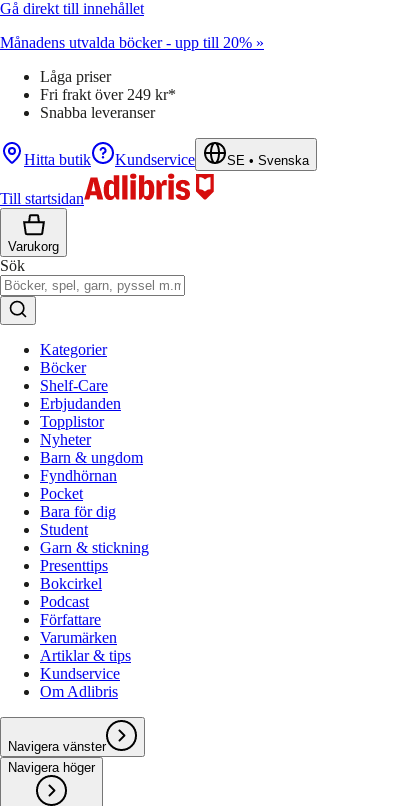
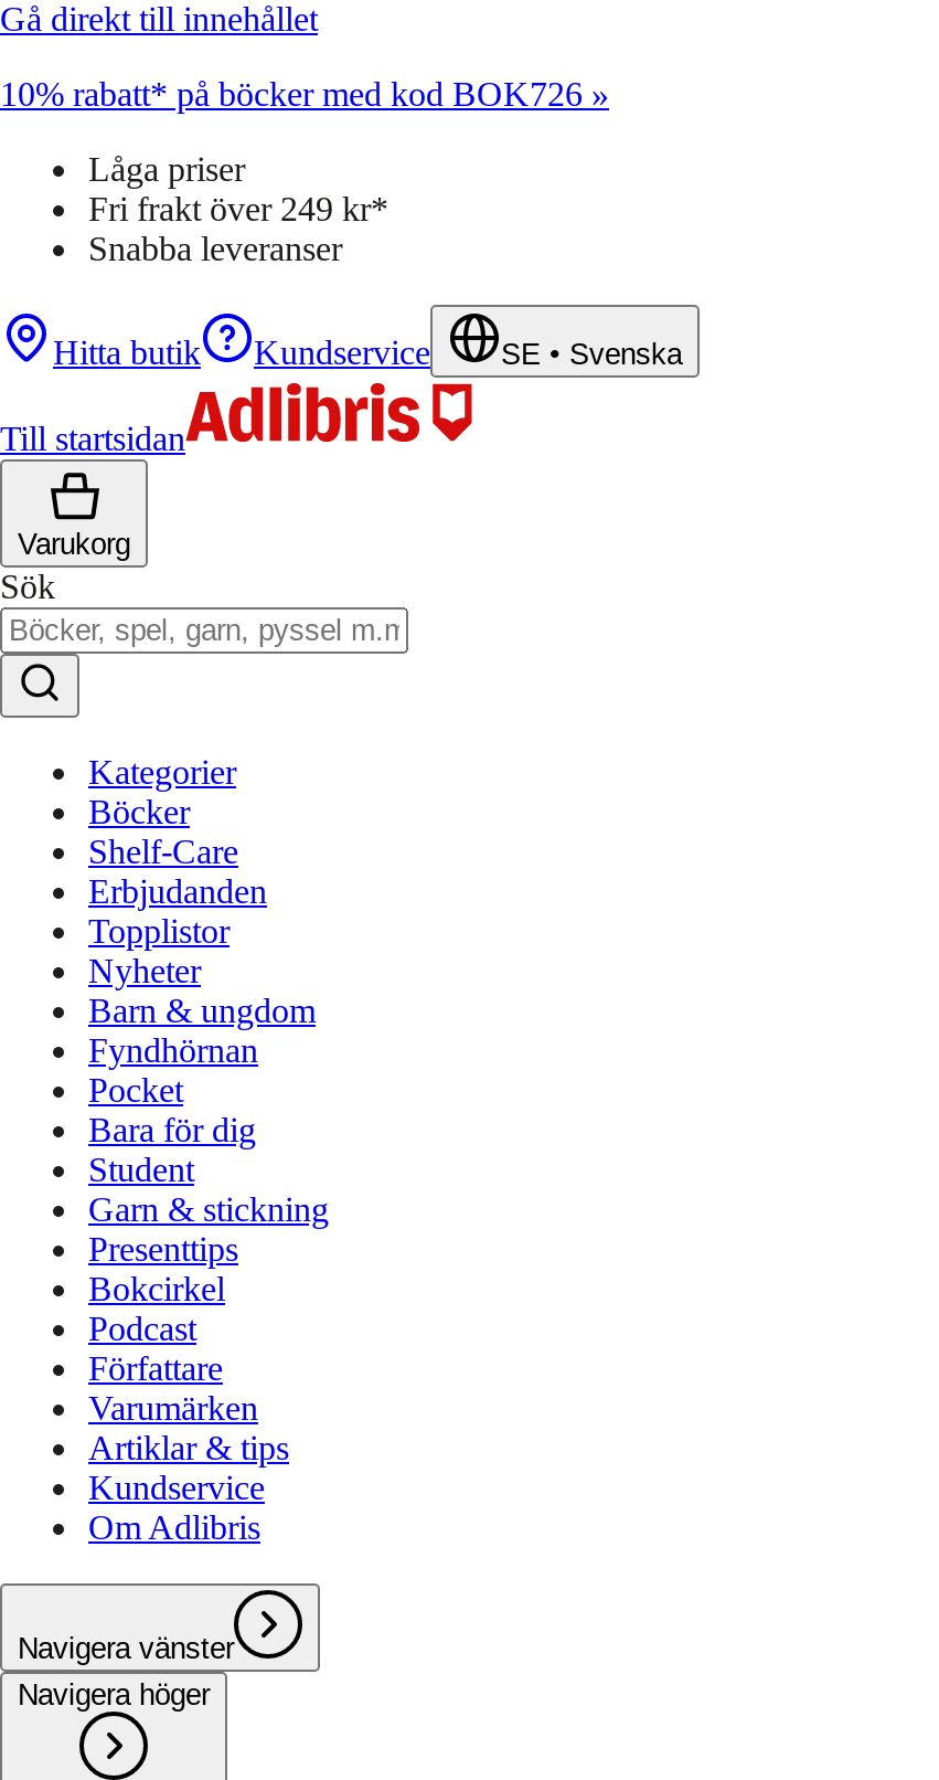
- Månadens utvalda böcker - upp till 20% »
+ 10% rabatt* på böcker med kod BOK726 »
